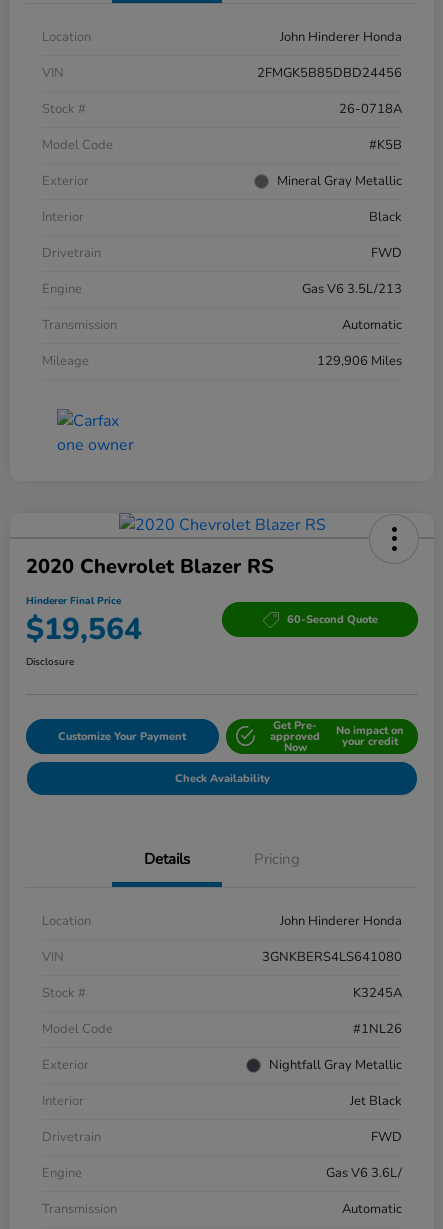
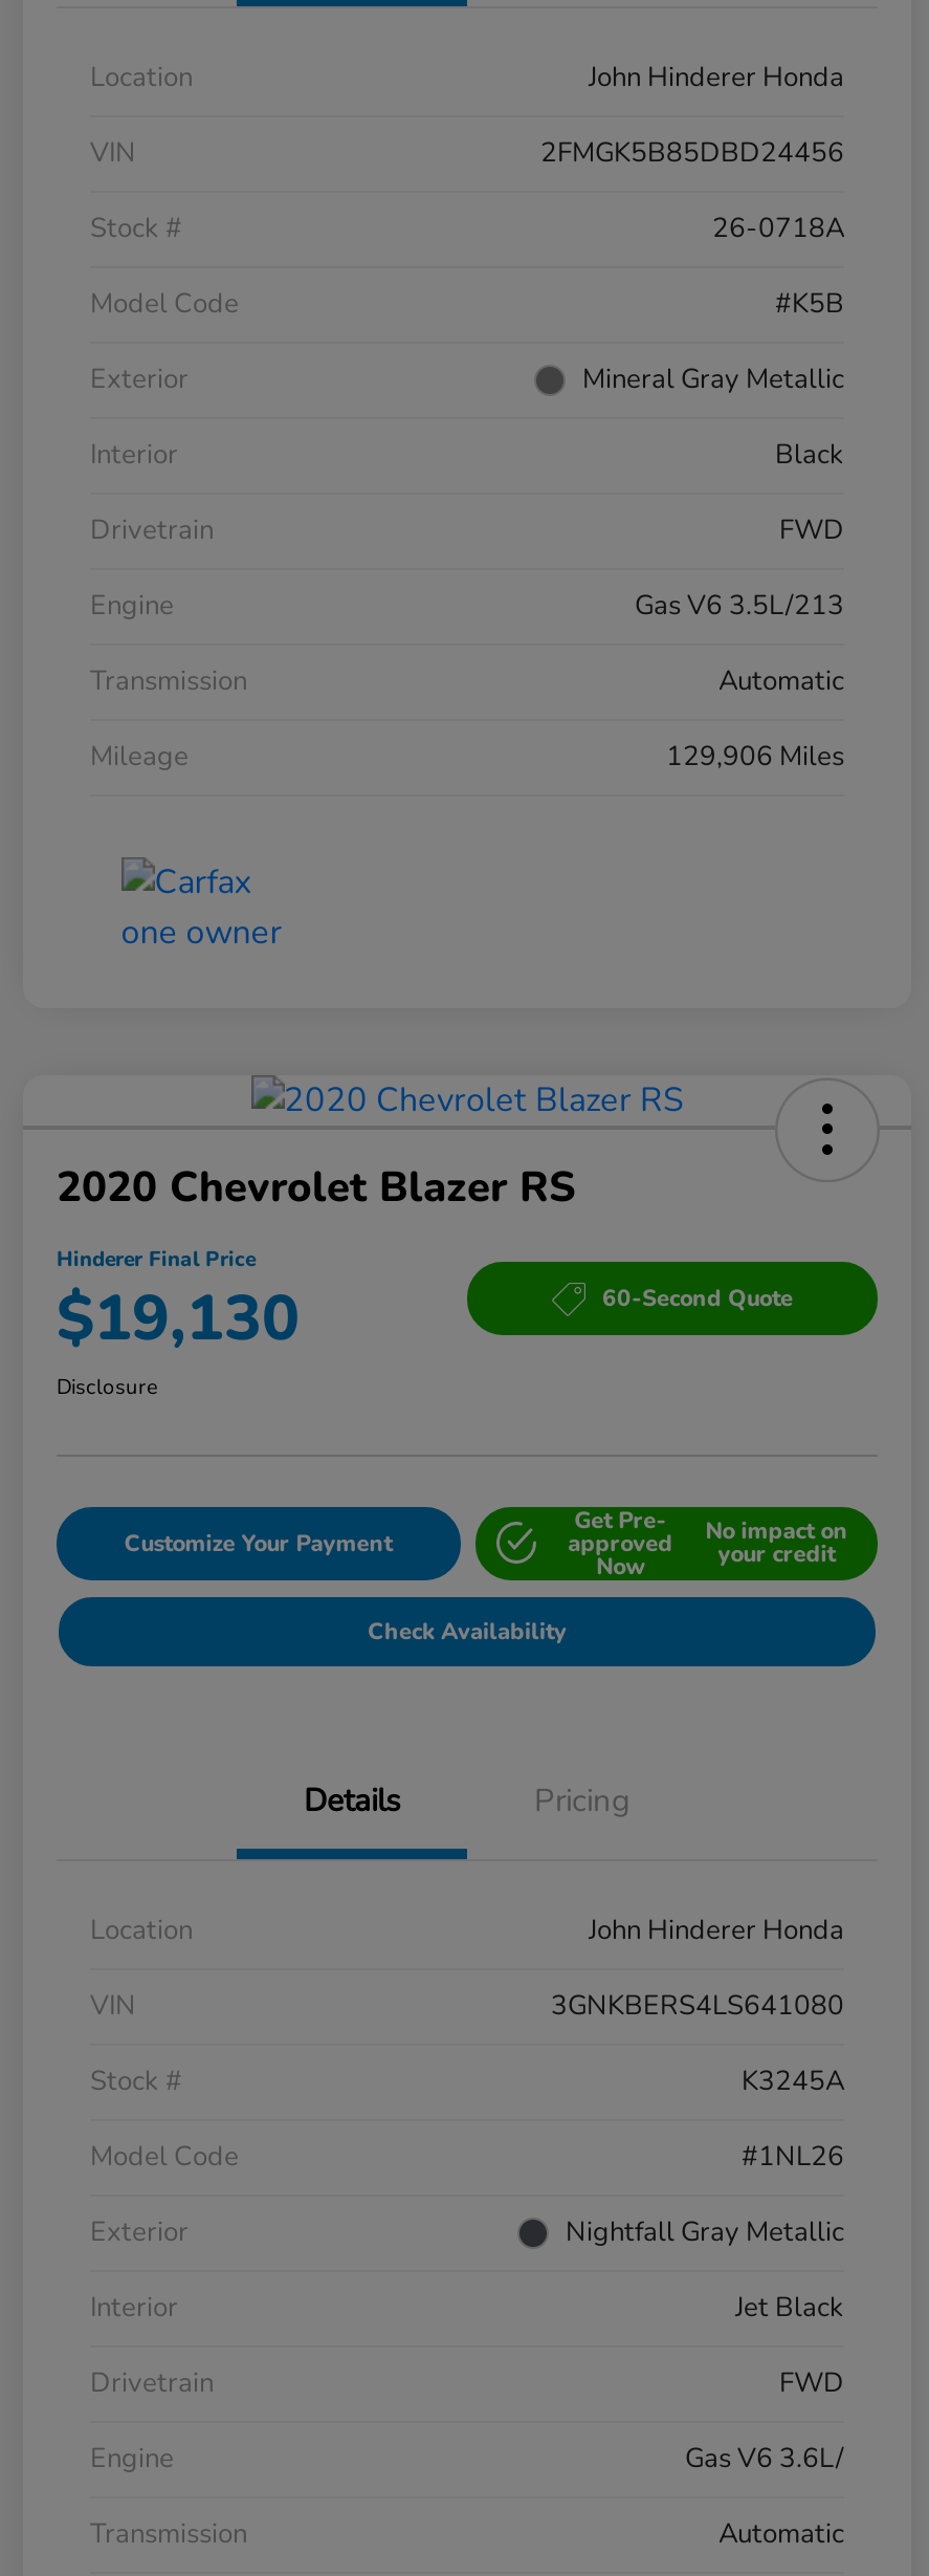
- $19,564
+ $19,130
